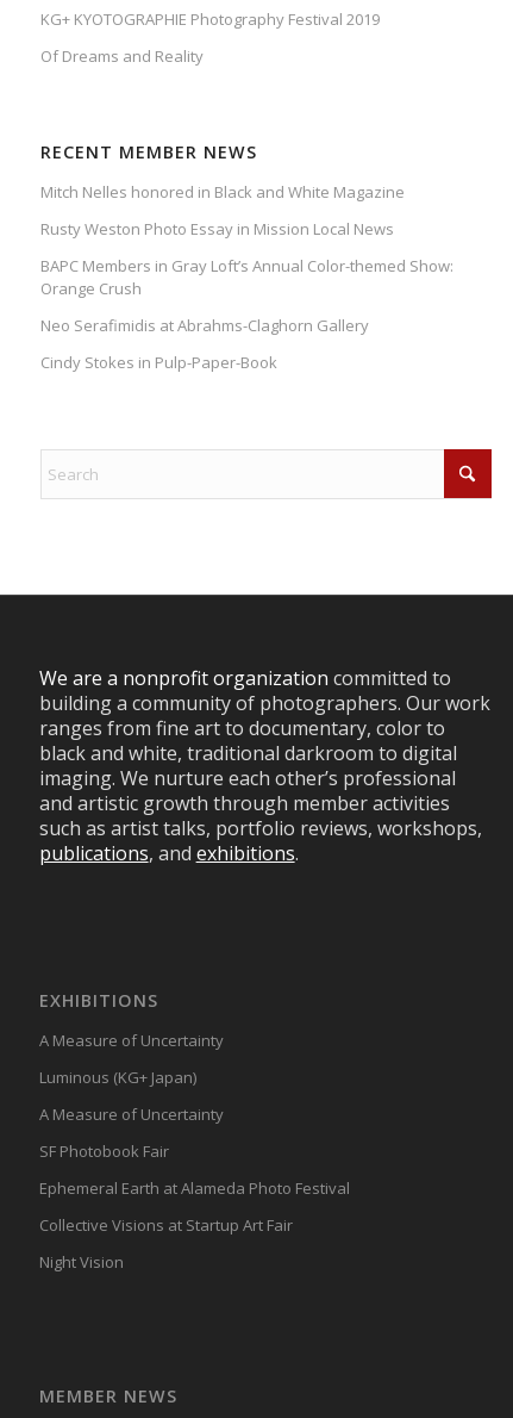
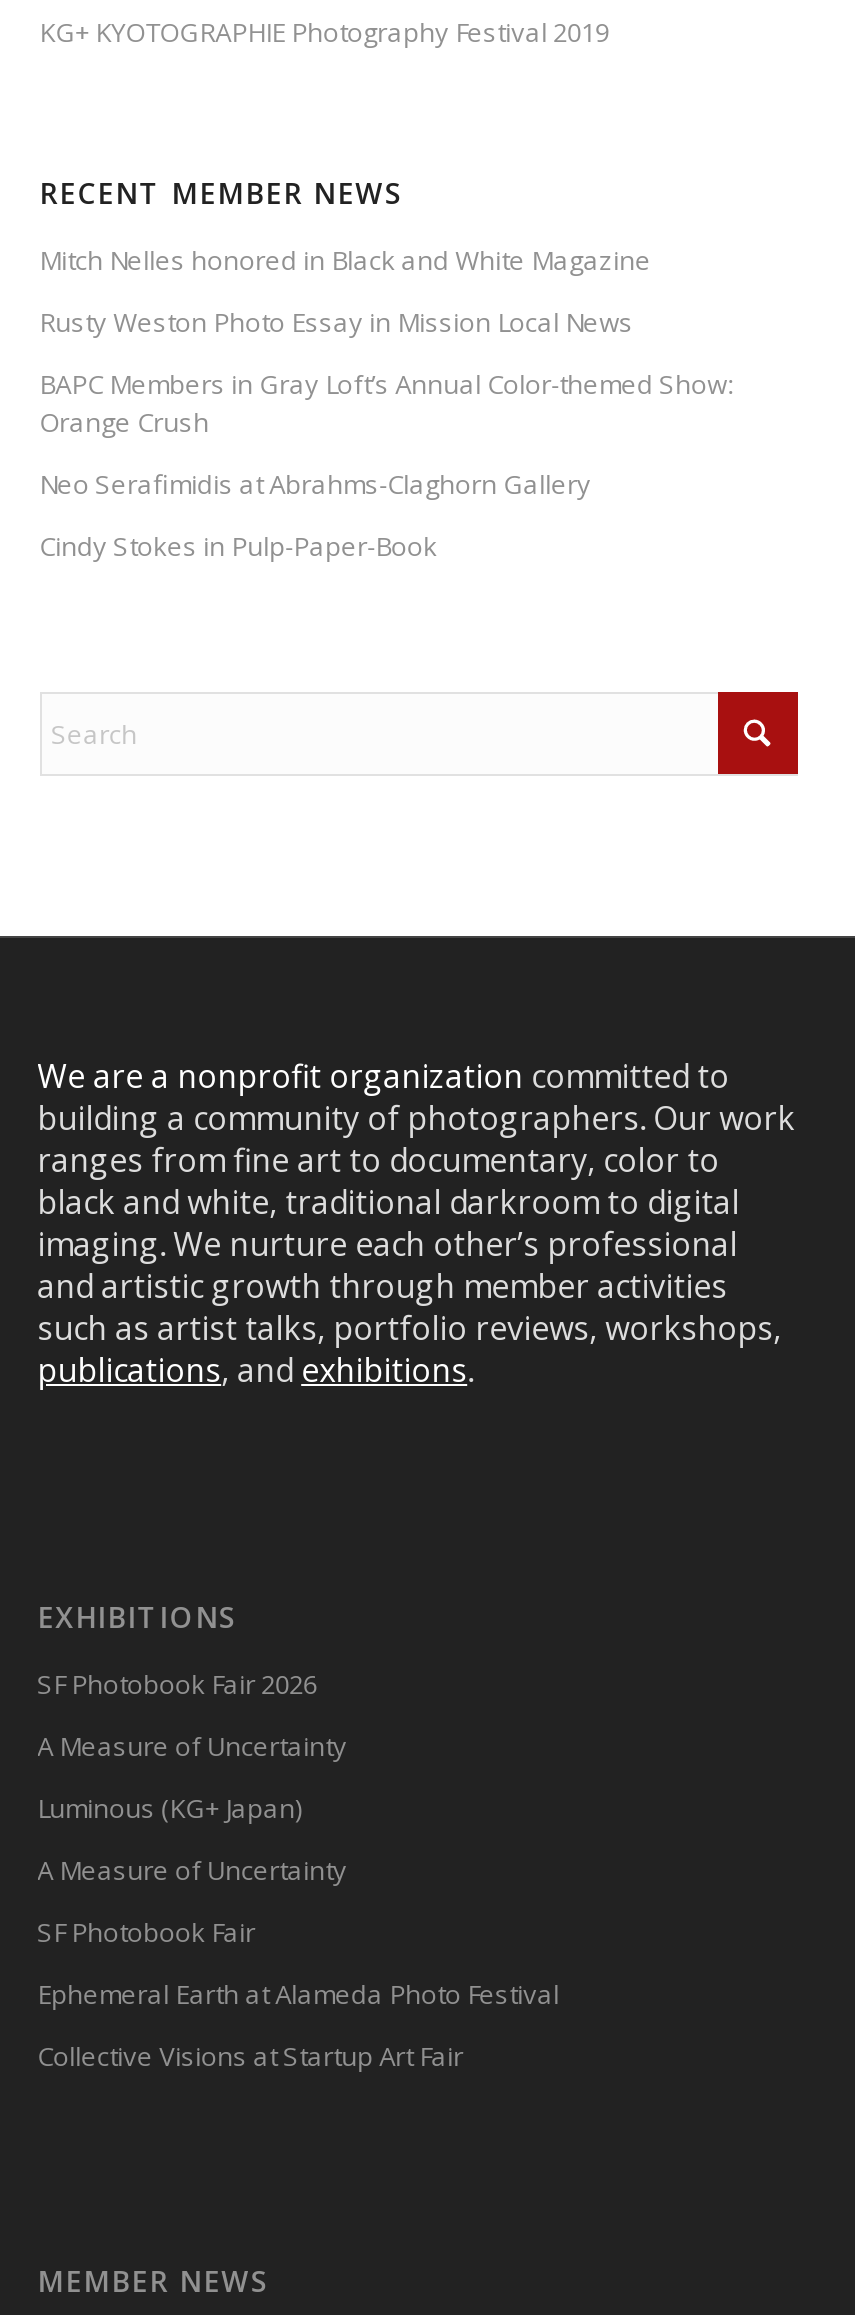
- Of Dreams and Reality

+ SF Photobook Fair 2026

- Night Vision
